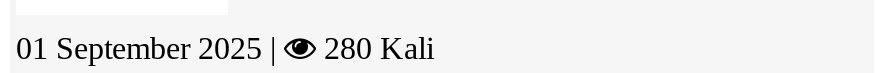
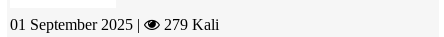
- 280 Kali
+ 279 Kali
